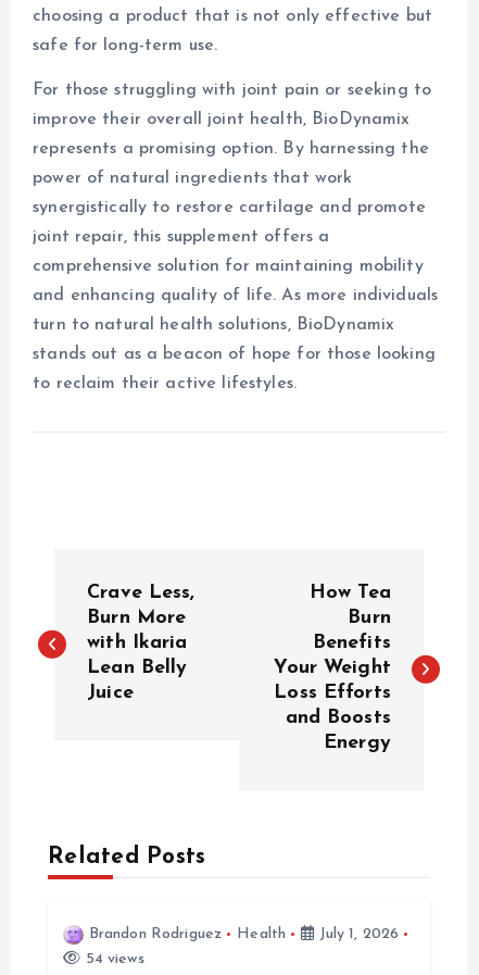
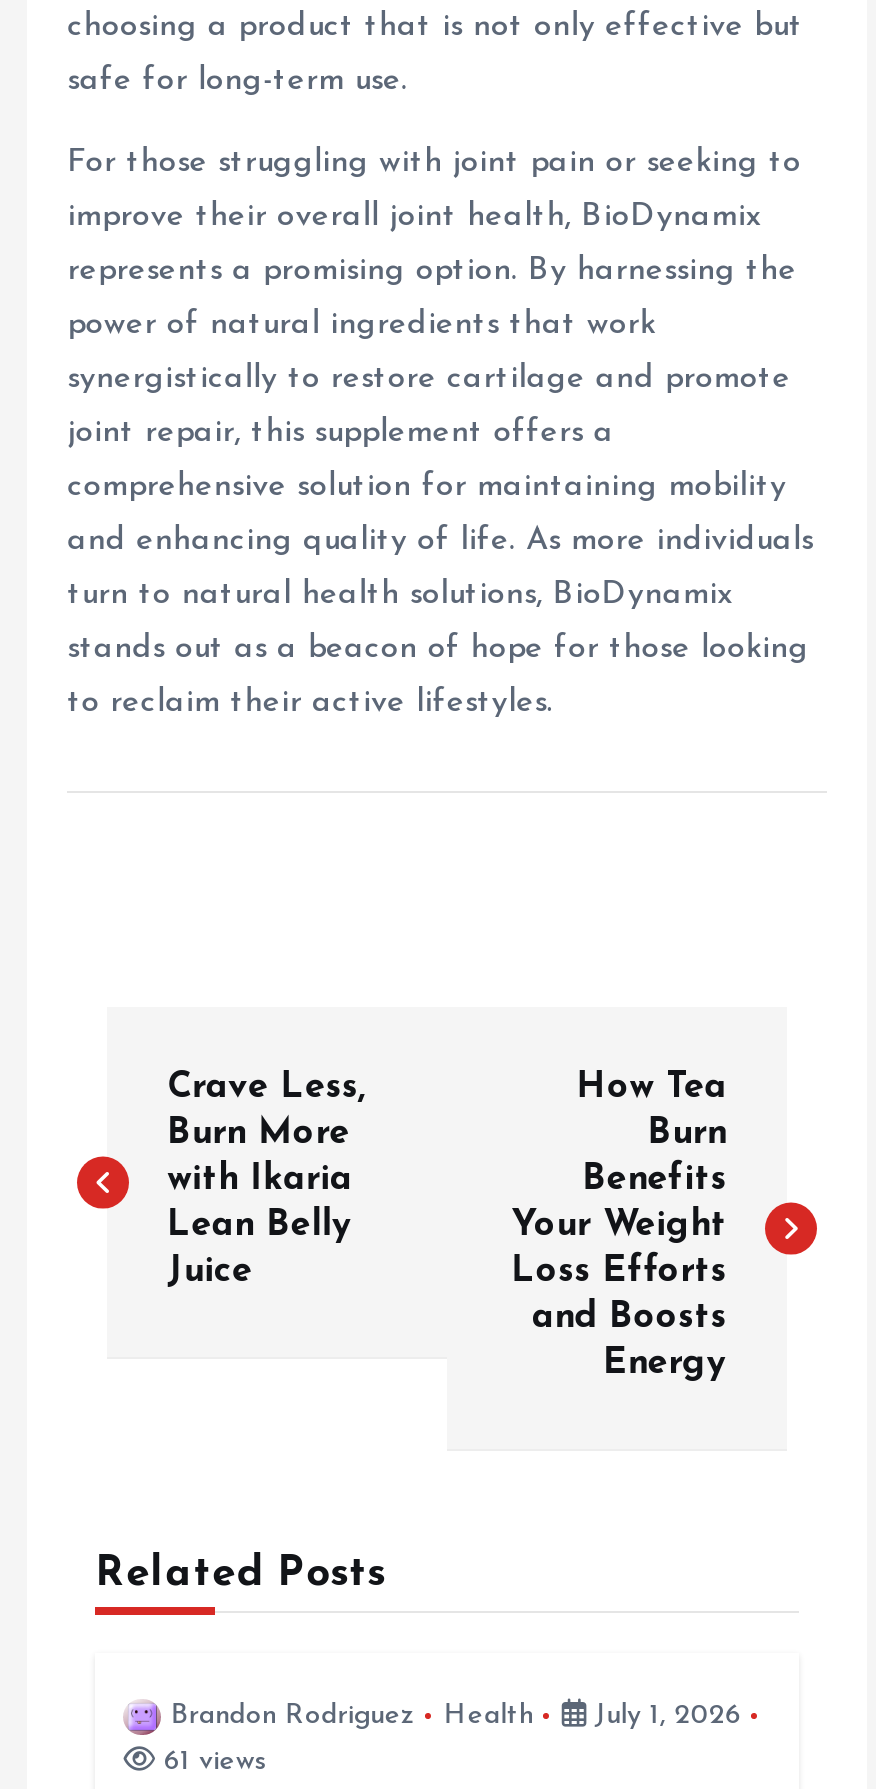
- 54 views
+ 61 views
